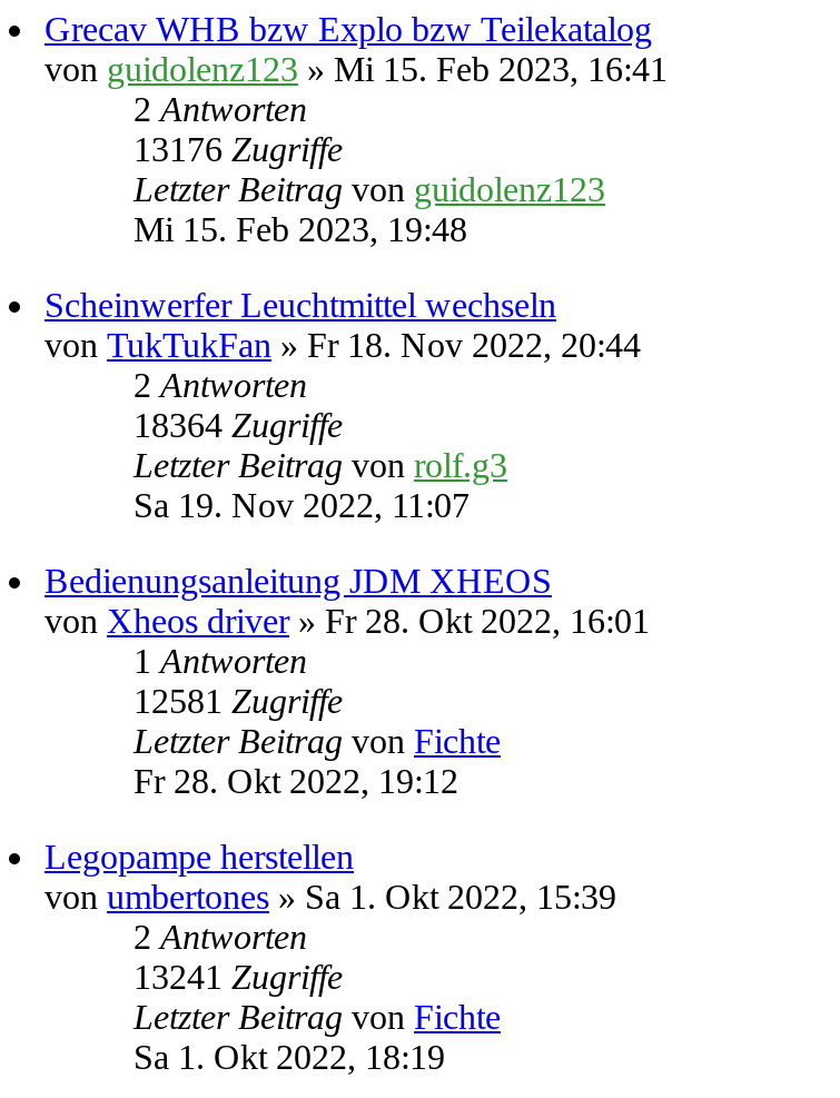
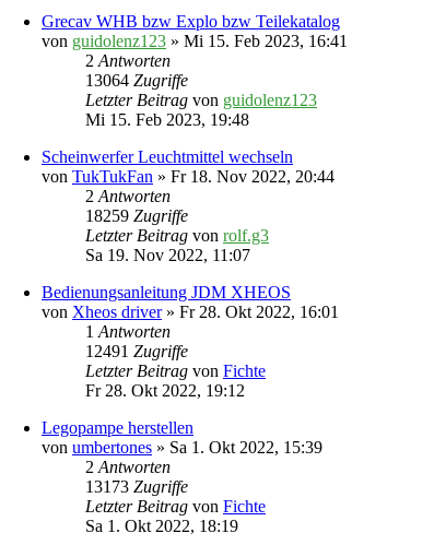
- 13176 Zugriffe
+ 13064 Zugriffe

- 18364 Zugriffe
+ 18259 Zugriffe

- 12581 Zugriffe
+ 12491 Zugriffe

- 13241 Zugriffe
+ 13173 Zugriffe
